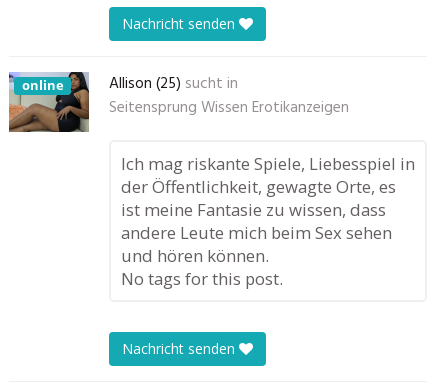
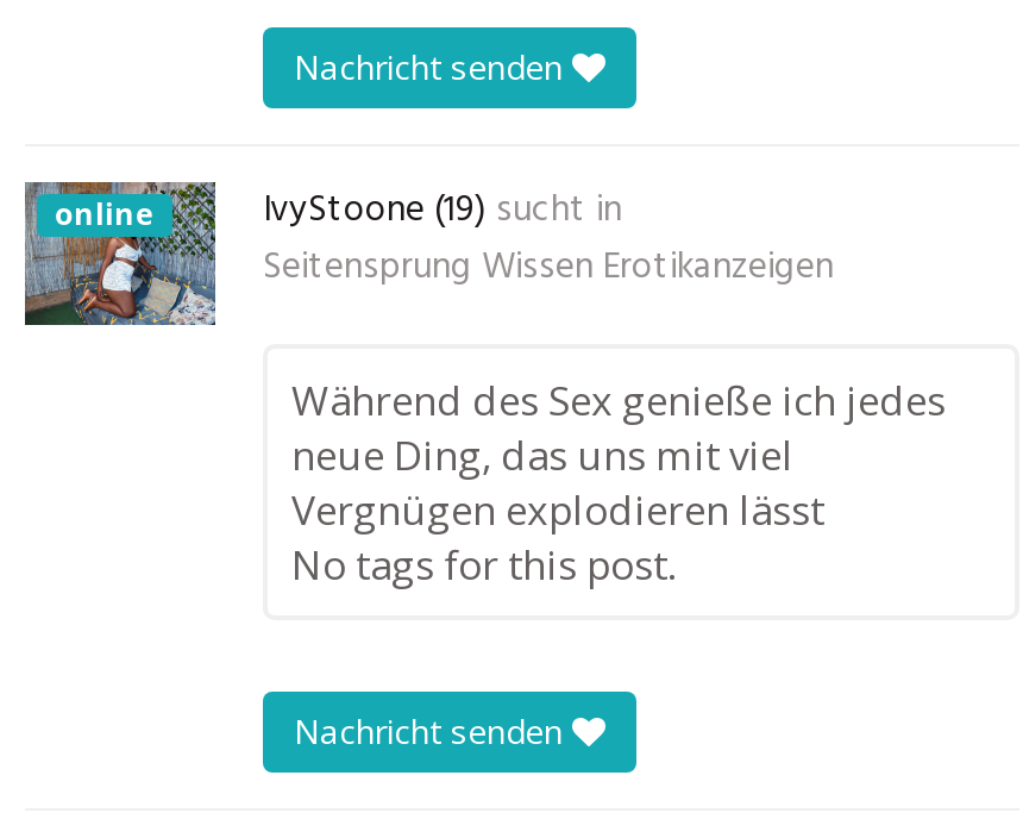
- [image]
- Allison (25) sucht in
+ [image]
+ IvyStoone (19) sucht in

- Ich mag riskante Spiele, Liebesspiel in
- der Öffentlichkeit, gewagte Orte, es
- ist meine Fantasie zu wissen, dass
- andere Leute mich beim Sex sehen
- und hören können.
+ Während des Sex genieße ich jedes
+ neue Ding, das uns mit viel
+ Vergnügen explodieren lässt
